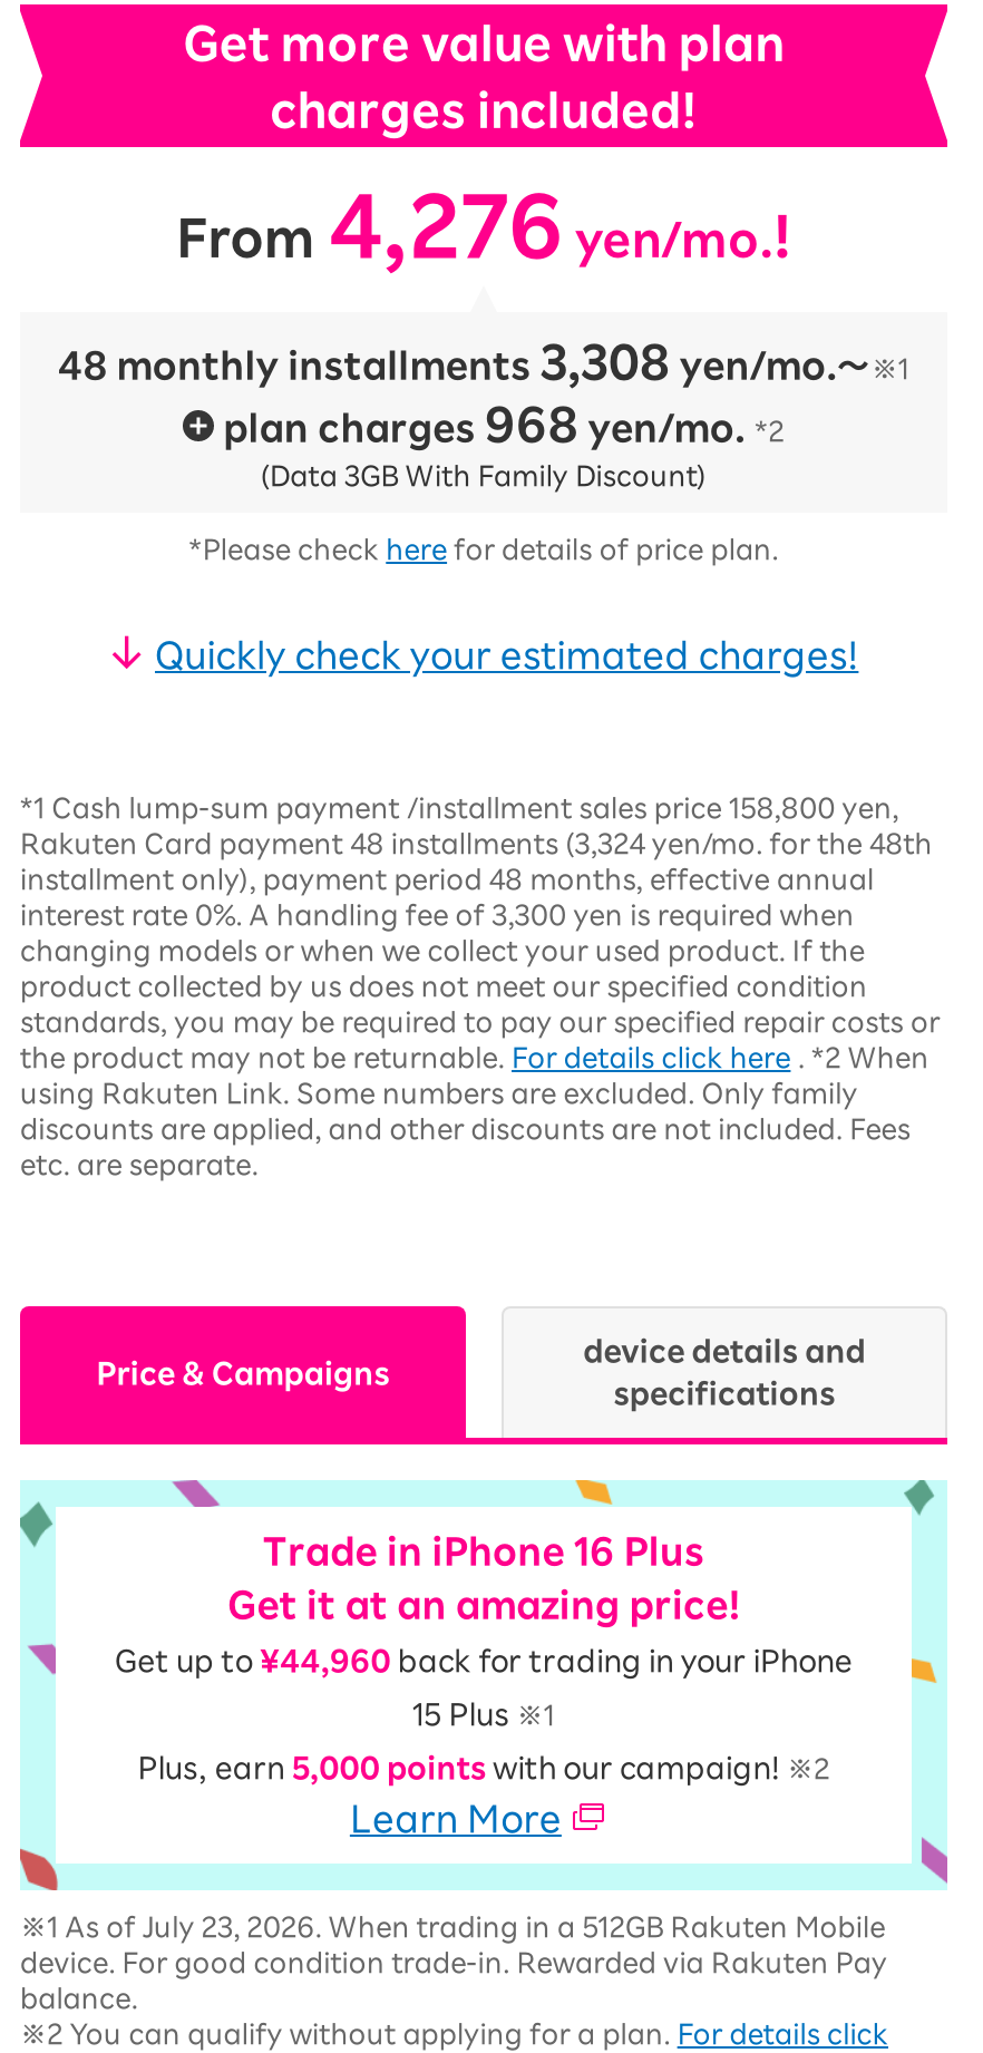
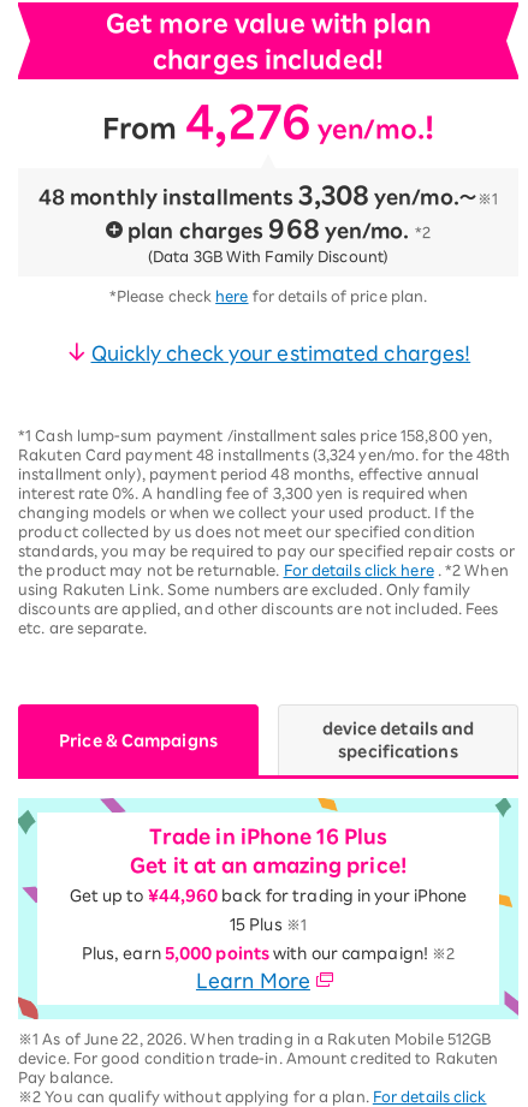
- ※1 As of July 23, 2026. When trading in a 512GB Rakuten Mobile
- device. For good condition trade-in. Rewarded via Rakuten Pay
- balance.
+ ※1 As of June 22, 2026. When trading in a Rakuten Mobile 512GB
+ device. For good condition trade-in. Amount credited to Rakuten
+ Pay balance.
